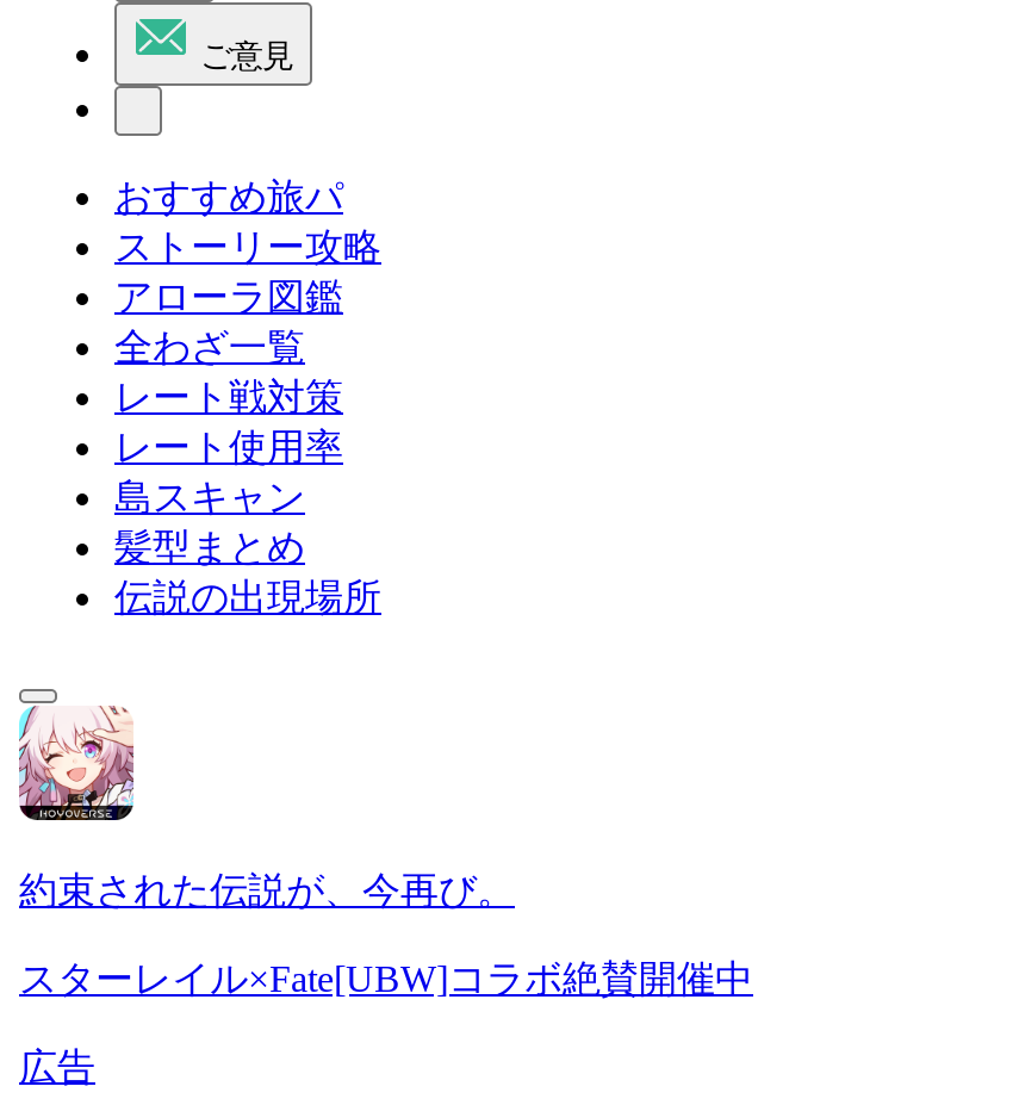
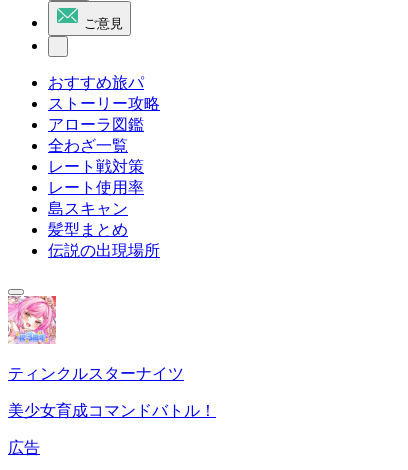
- [image]
- 約束された伝説が、今再び。
+ [image]
+ ティンクルスターナイツ

- スターレイル×Fate[UBW]コラボ絶賛開催中
+ 美少女育成コマンドバトル！
